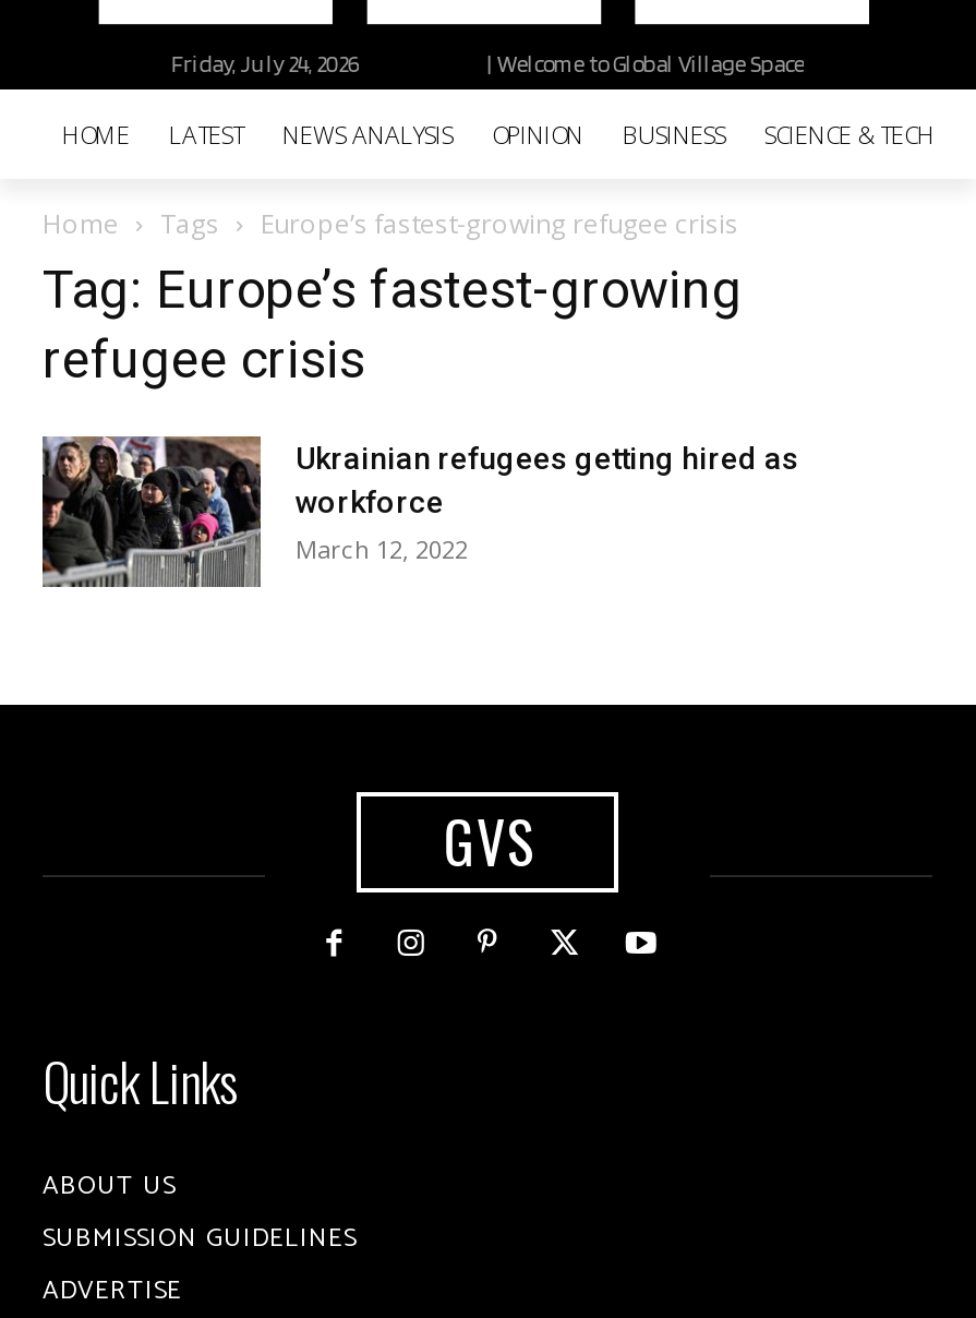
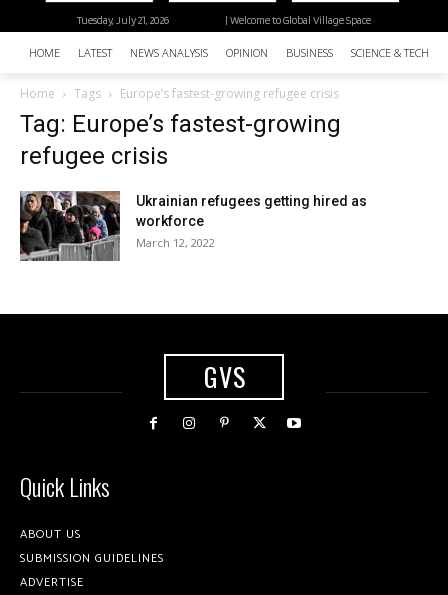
- Friday, July 24, 2026
+ Tuesday, July 21, 2026
